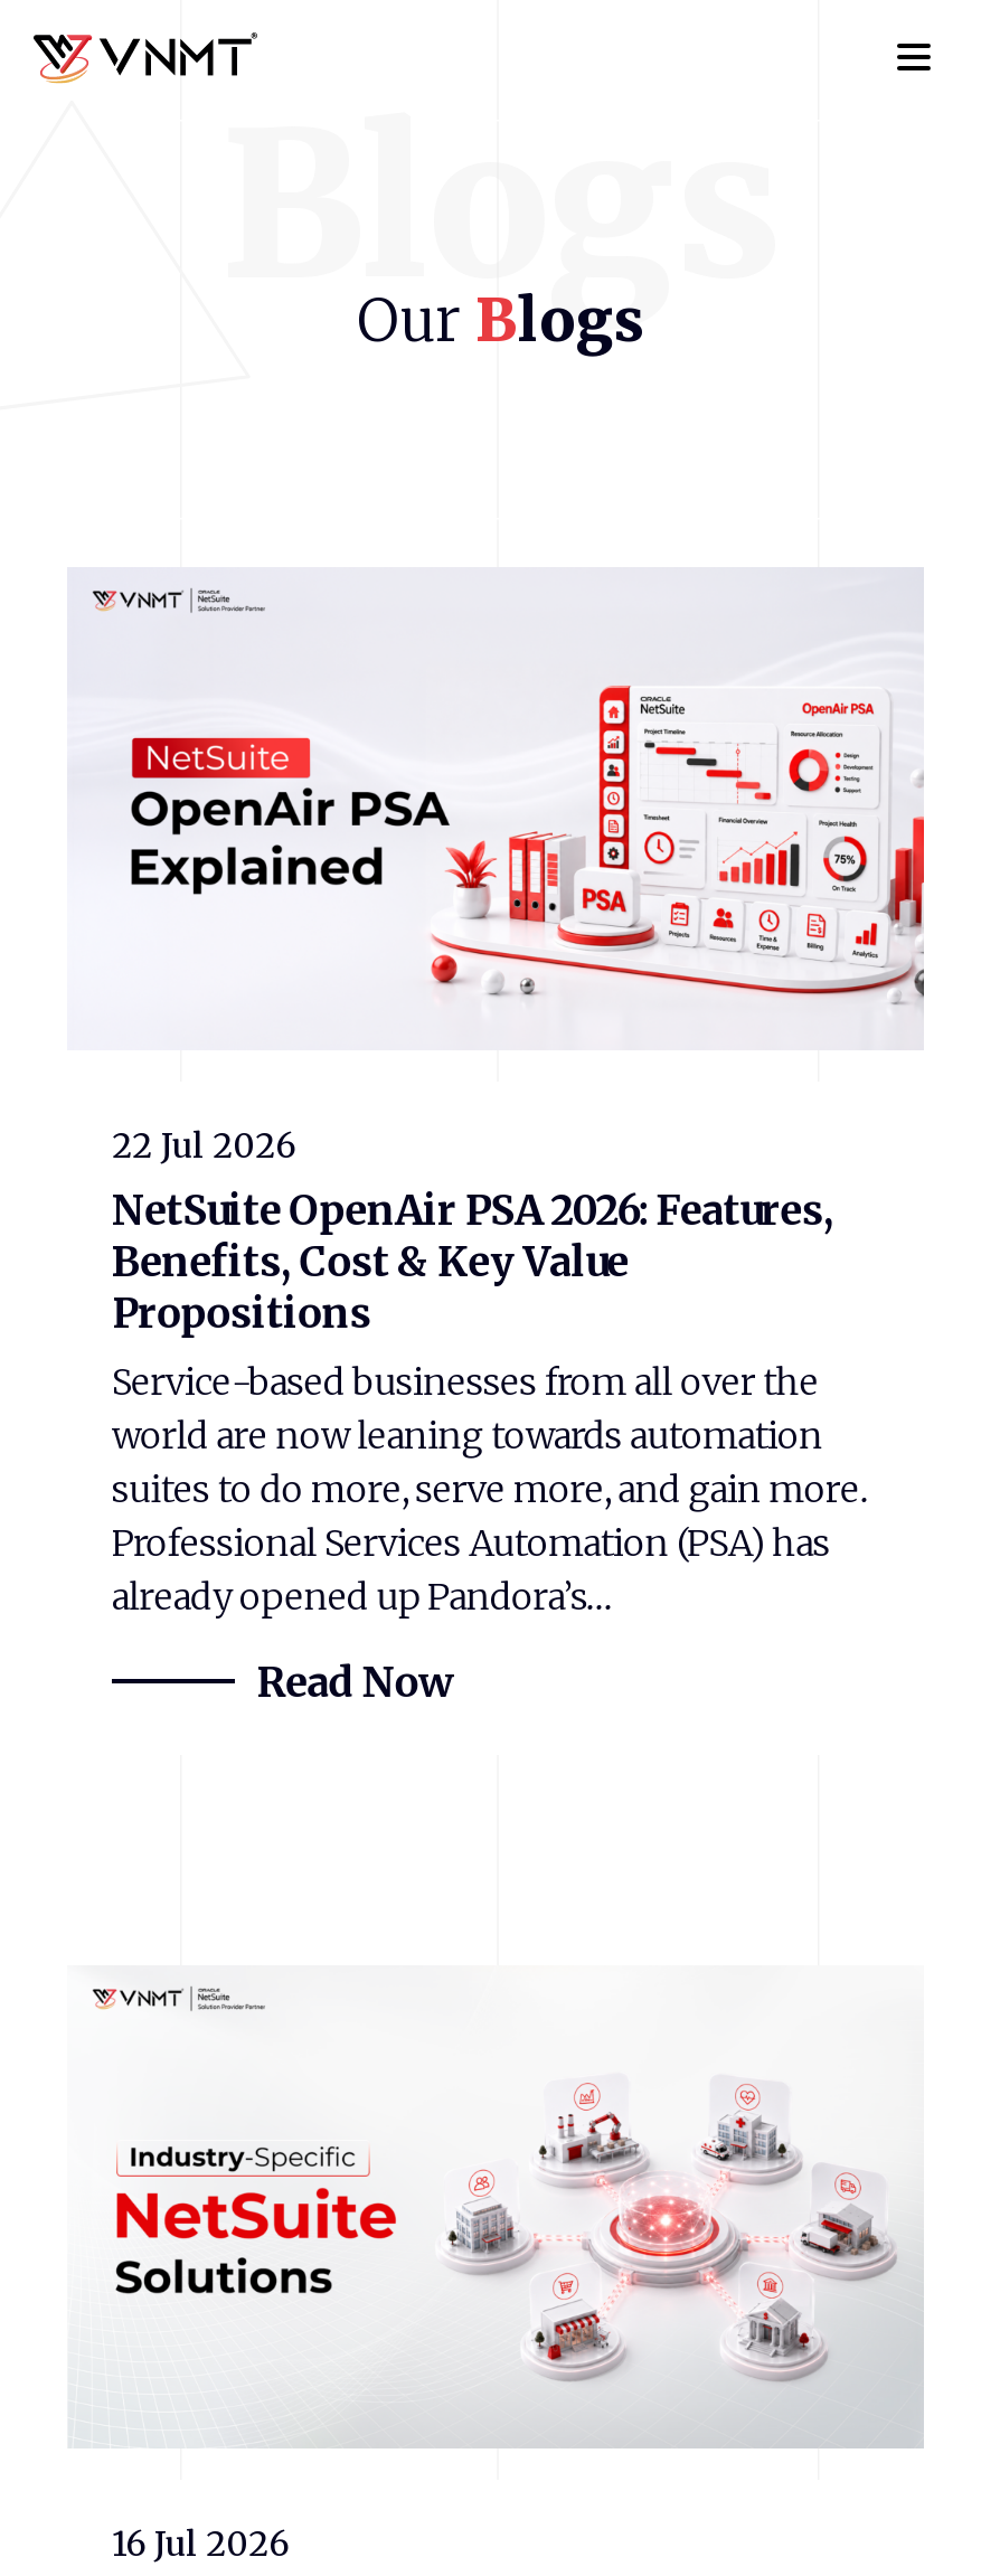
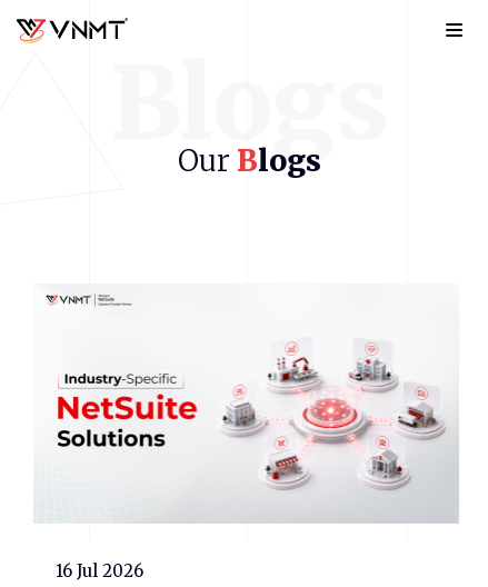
- [image]
- 22 Jul 2026
- NetSuite OpenAir PSA 2026: Features,
- Benefits, Cost & Key Value
- Propositions
- Service-based businesses from all over the
- world are now leaning towards automation
- suites to do more, serve more, and gain more.
- Professional Services Automation (PSA) has
- already opened up Pandora’s…
- Read Now
